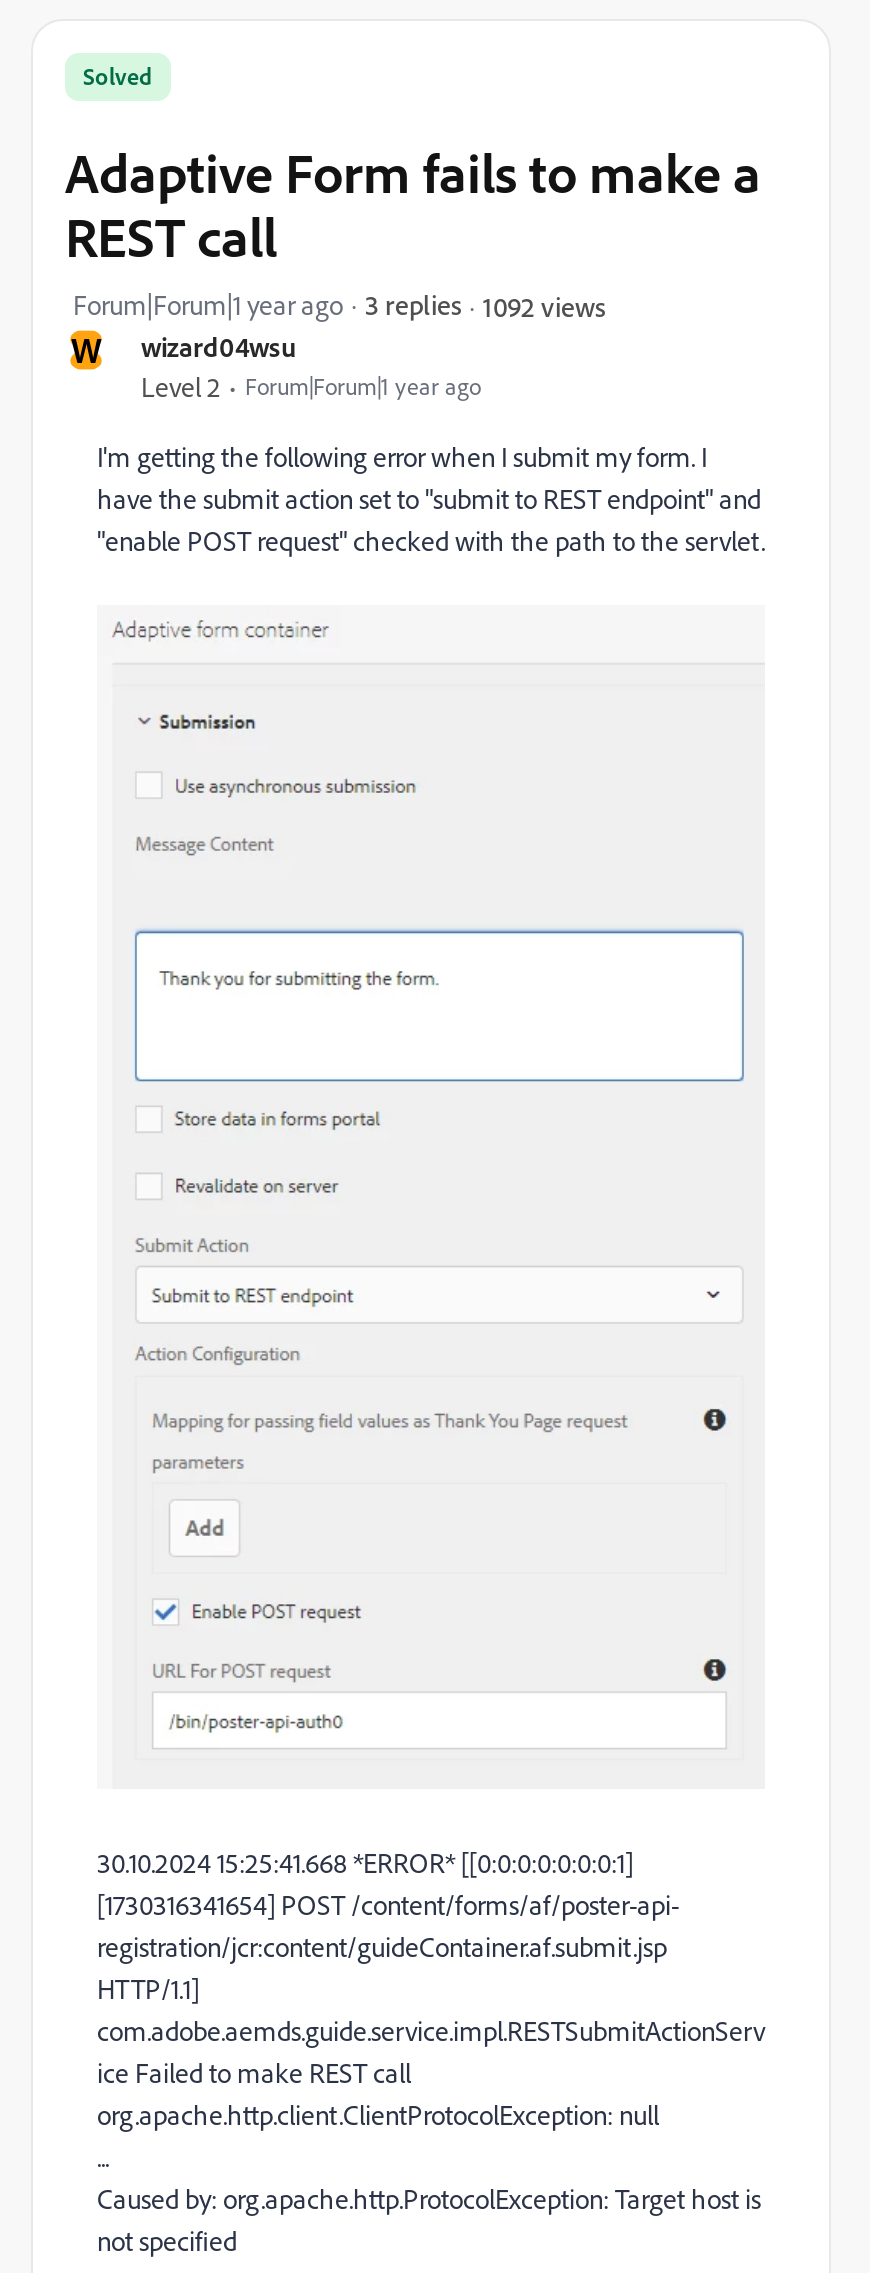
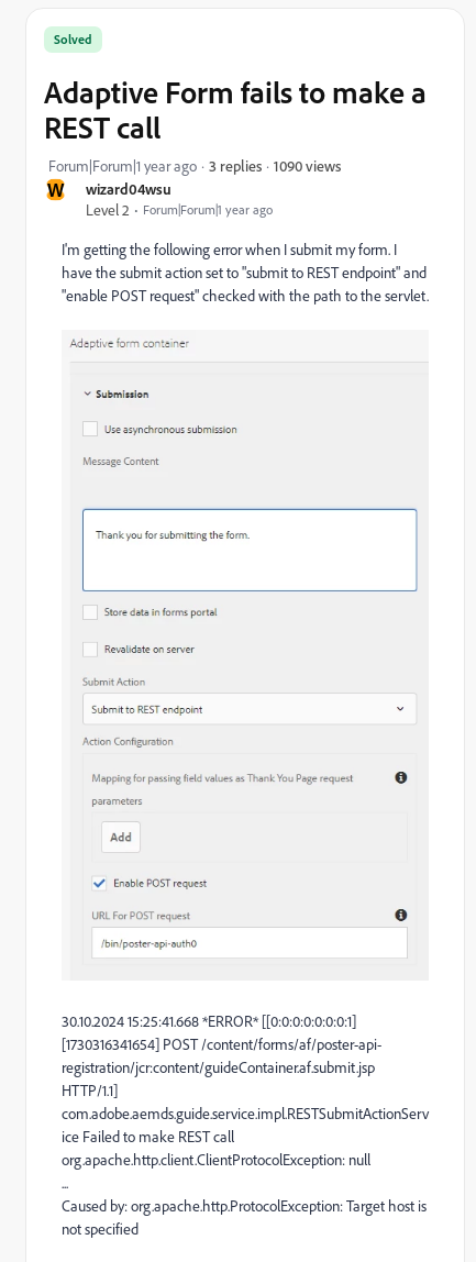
- 1092 views
+ 1090 views
